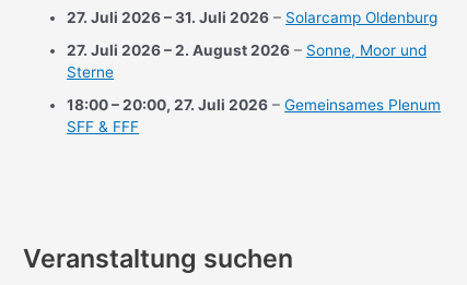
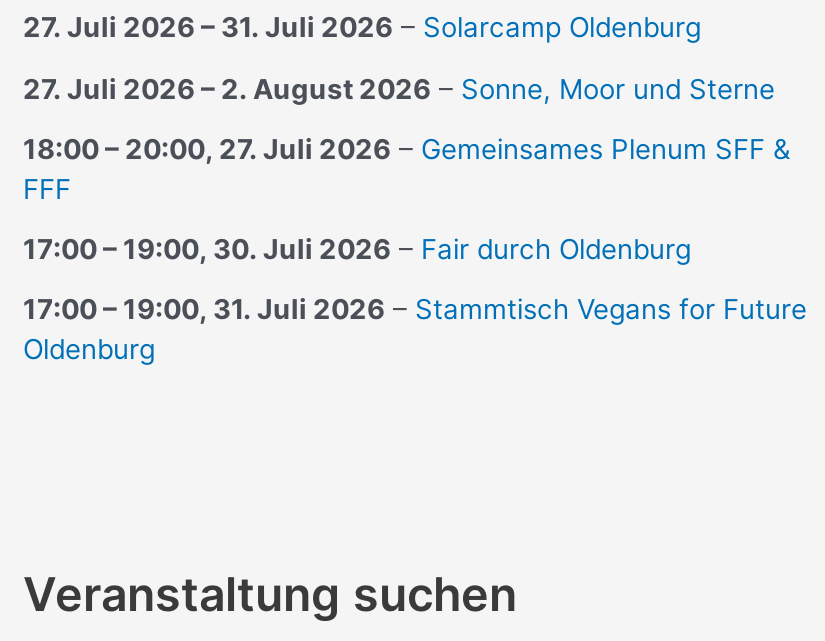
- 27. Juli 2026 – 2. August 2026 – Sonne, Moor und
- Sterne
- 18:00 – 20:00, 27. Juli 2026 – Gemeinsames Plenum
- SFF & FFF
+ 27. Juli 2026 – 2. August 2026 – Sonne, Moor und Sterne
+ 18:00 – 20:00, 27. Juli 2026 – Gemeinsames Plenum SFF &
+ FFF
+ 17:00 – 19:00, 30. Juli 2026 – Fair durch Oldenburg
+ 17:00 – 19:00, 31. Juli 2026 – Stammtisch Vegans for Future
+ Oldenburg
